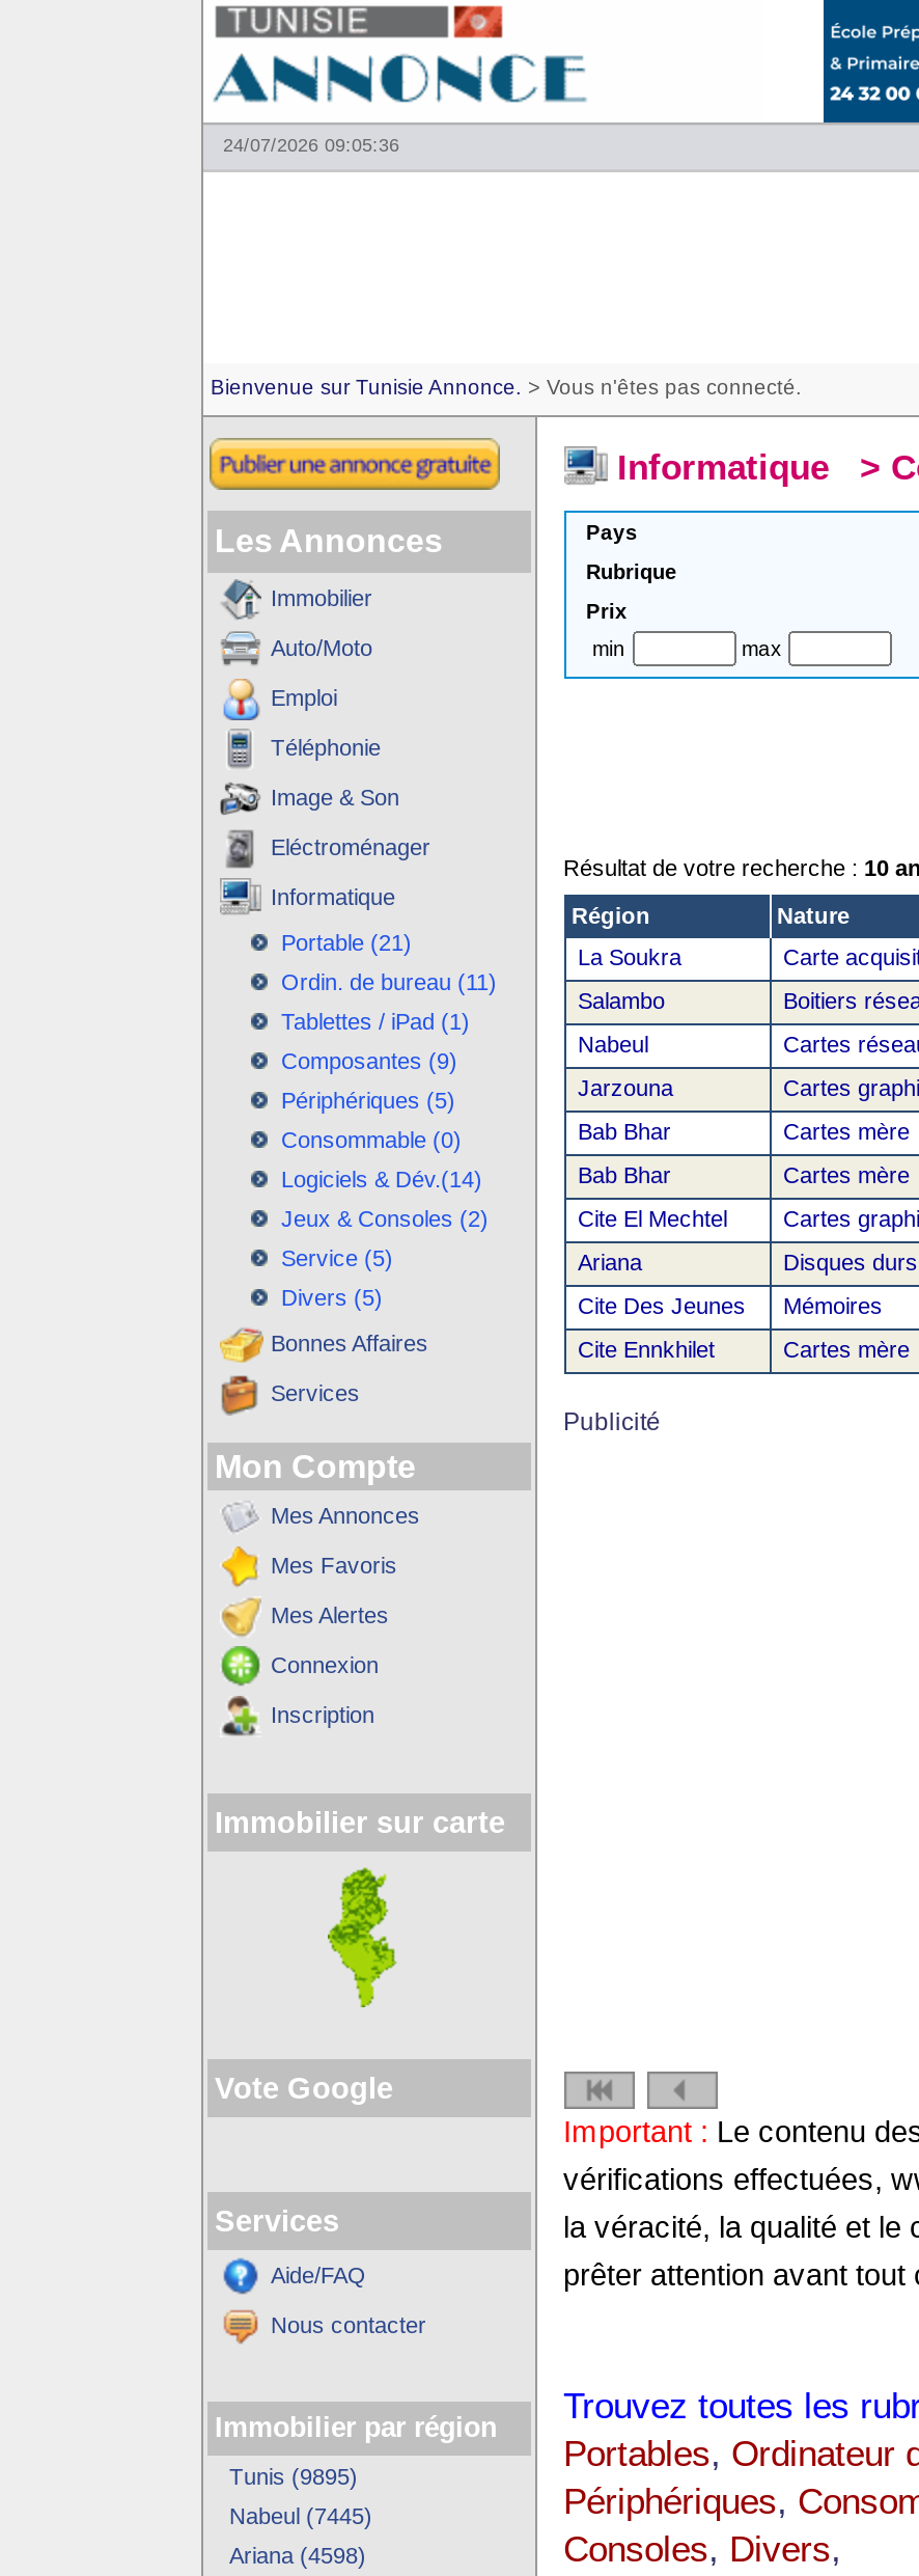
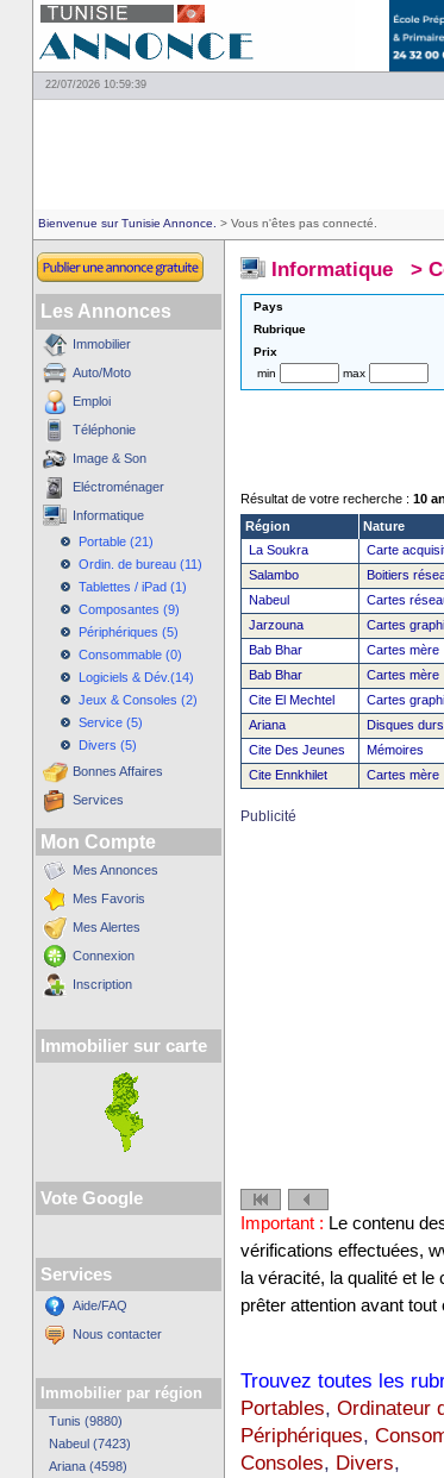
- 24/07/2026 09:05:36
+ 22/07/2026 10:59:39

- Tunis (9895)
+ Tunis (9880)

- Nabeul (7445)
+ Nabeul (7423)
